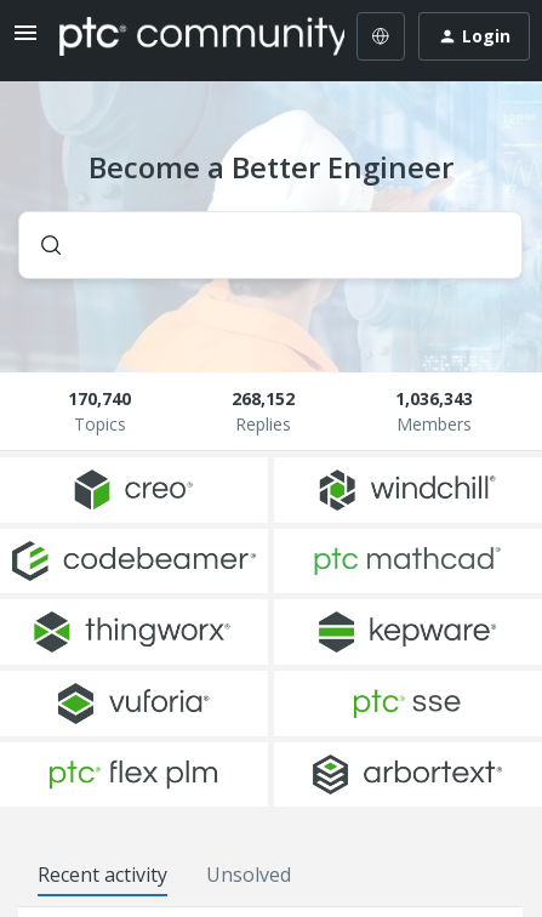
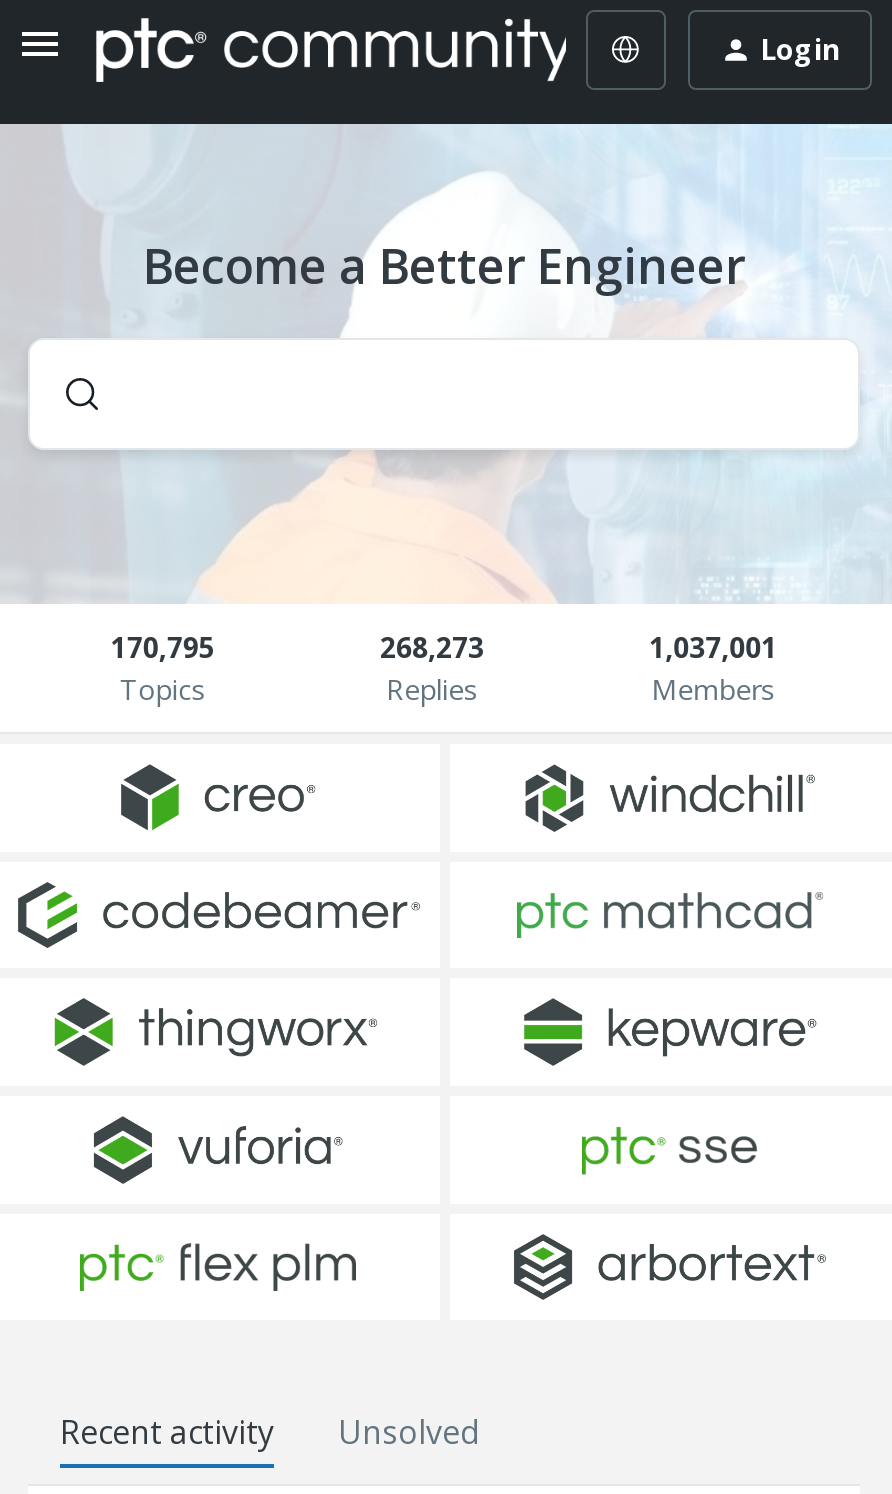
- 170,740
+ 170,795

- 268,152
+ 268,273

- 1,036,343
+ 1,037,001
